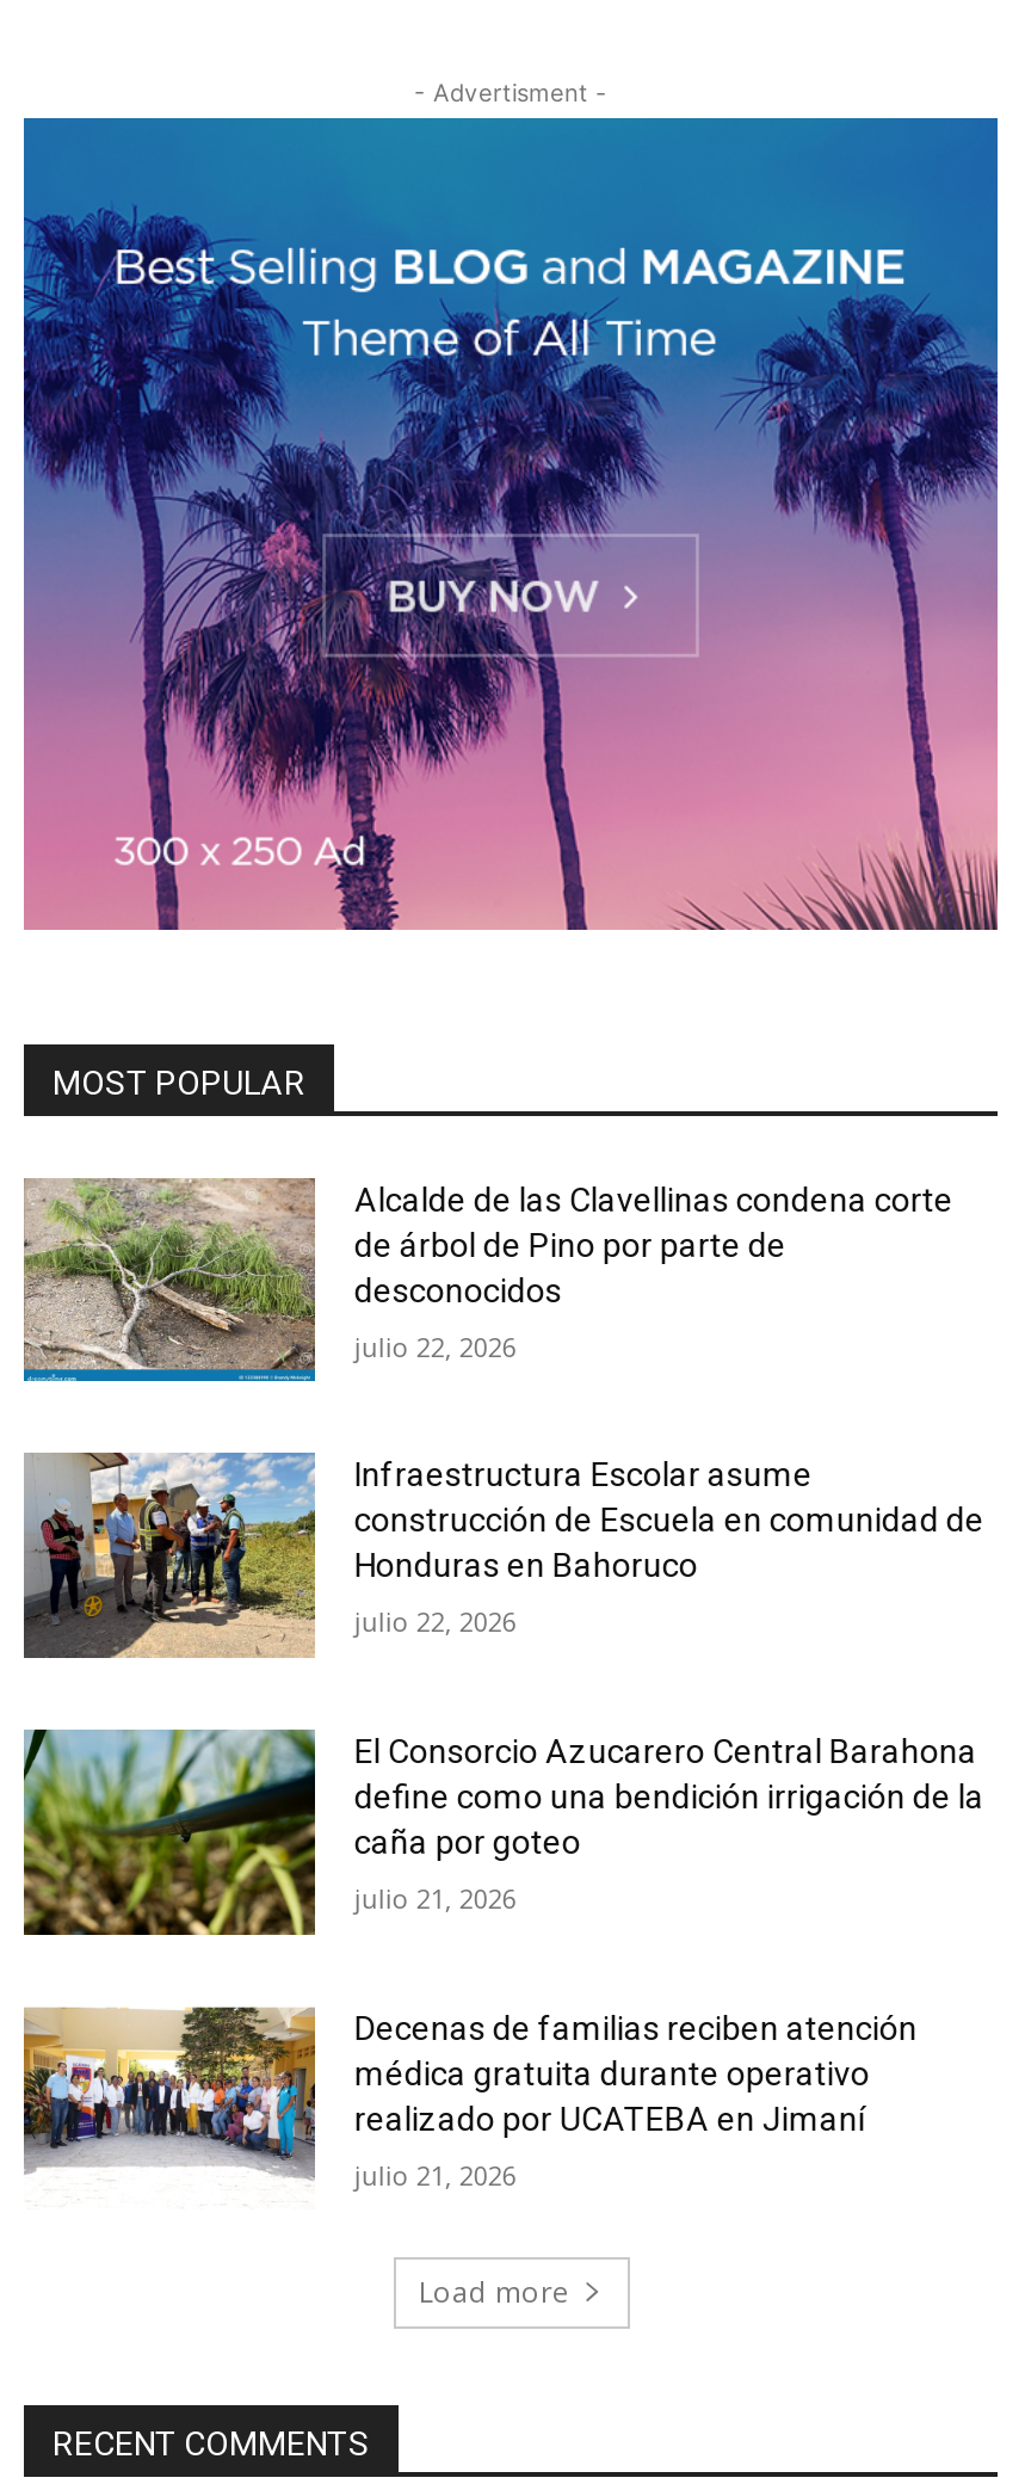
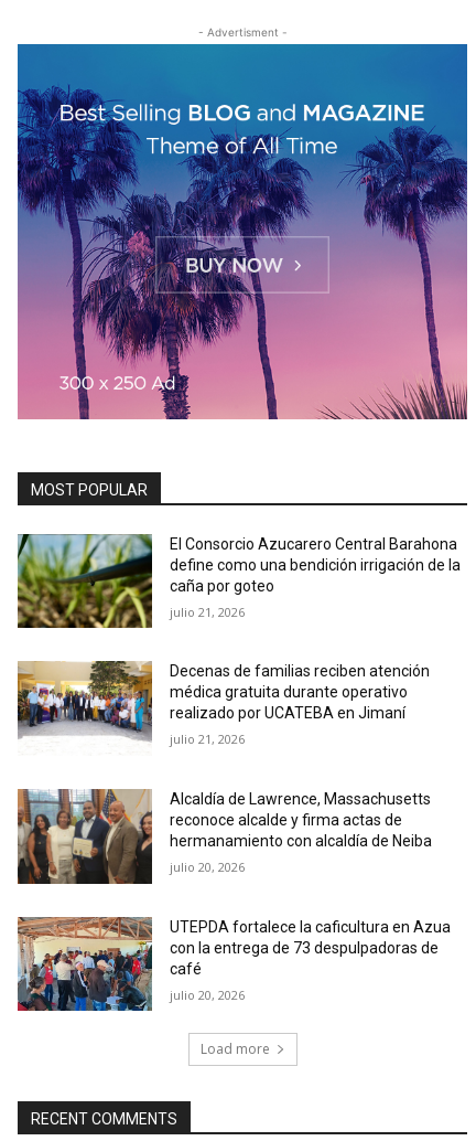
- [image]
- Alcalde de las Clavellinas condena corte
- de árbol de Pino por parte de
- desconocidos
- julio 22, 2026
- Infraestructura Escolar asume
- construcción de Escuela en comunidad de
- Honduras en Bahoruco
- julio 22, 2026

- [image]

moved up: [image] | El Consorcio Azucarero Central Barahona | define como una bendición irrigación de la | ... | realizado por UCATEBA en Jimaní | julio 21, 2026

+ [image]
+ Alcaldía de Lawrence, Massachusetts
+ reconoce alcalde y firma actas de
+ hermanamiento con alcaldía de Neiba
+ julio 20, 2026
+ UTEPDA fortalece la caficultura en Azua
+ con la entrega de 73 despulpadoras de
+ café
+ julio 20, 2026

+ [image]
